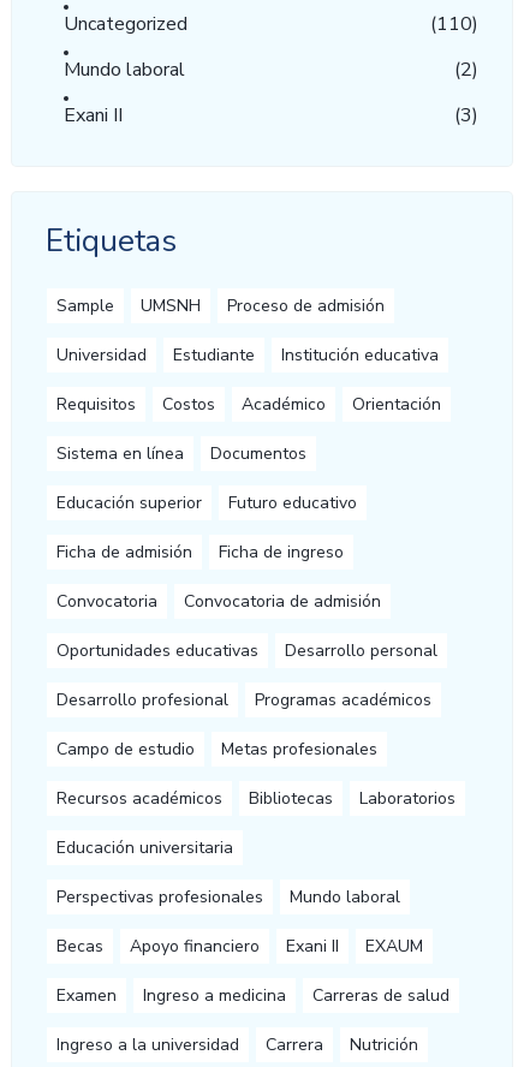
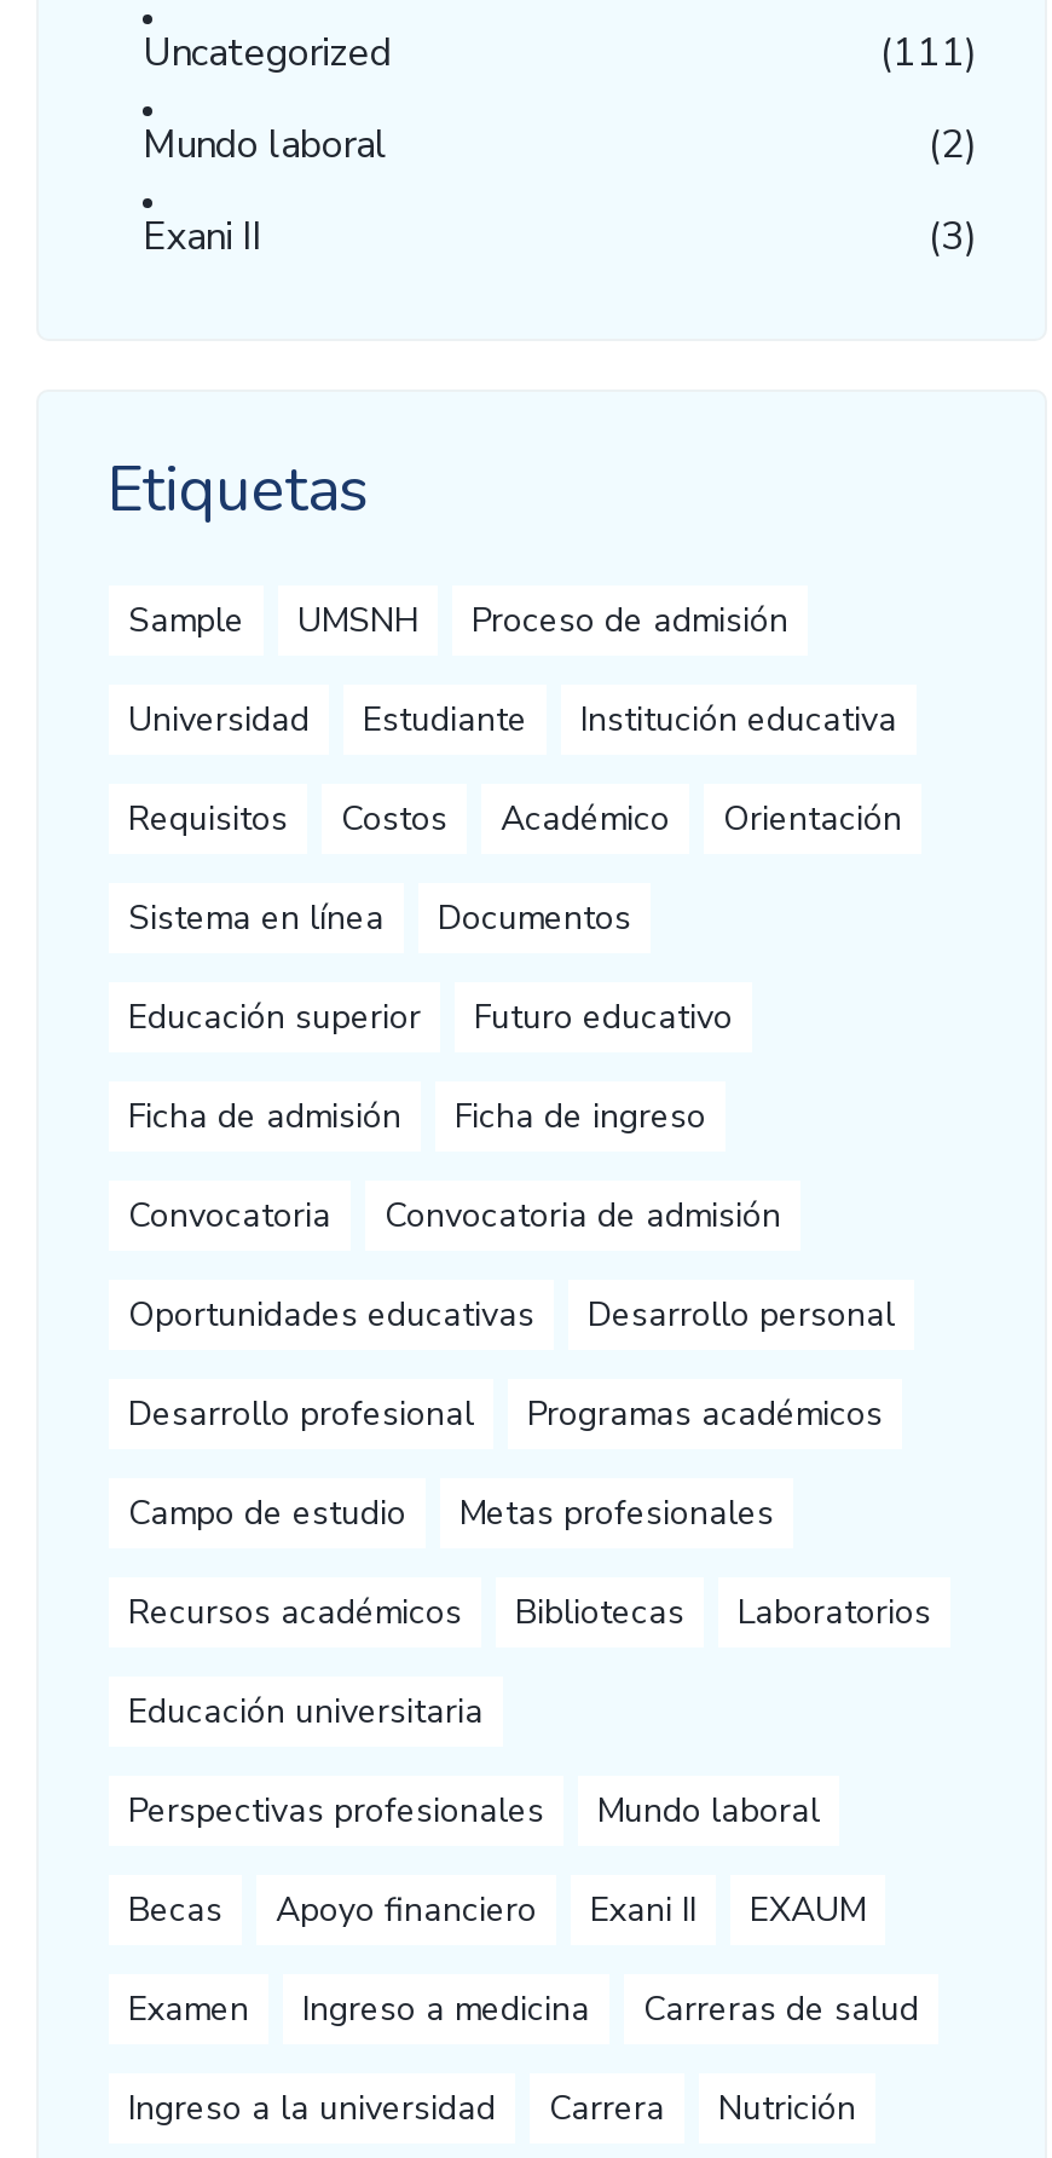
- (110)
+ (111)
